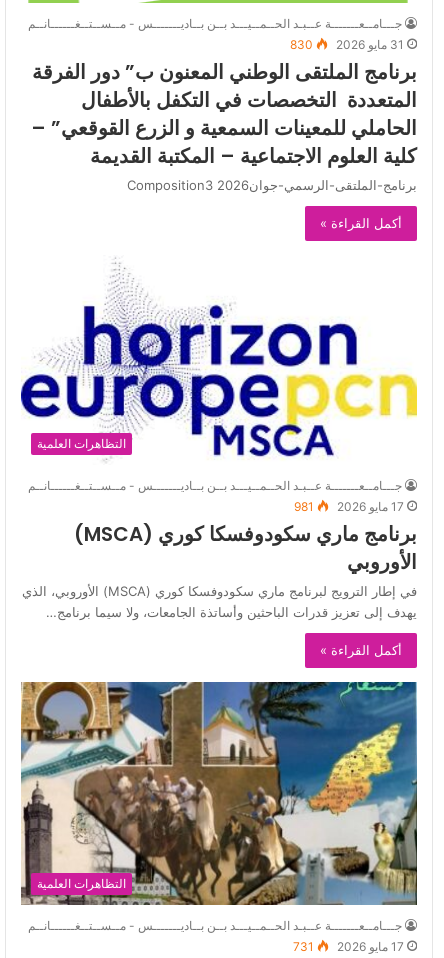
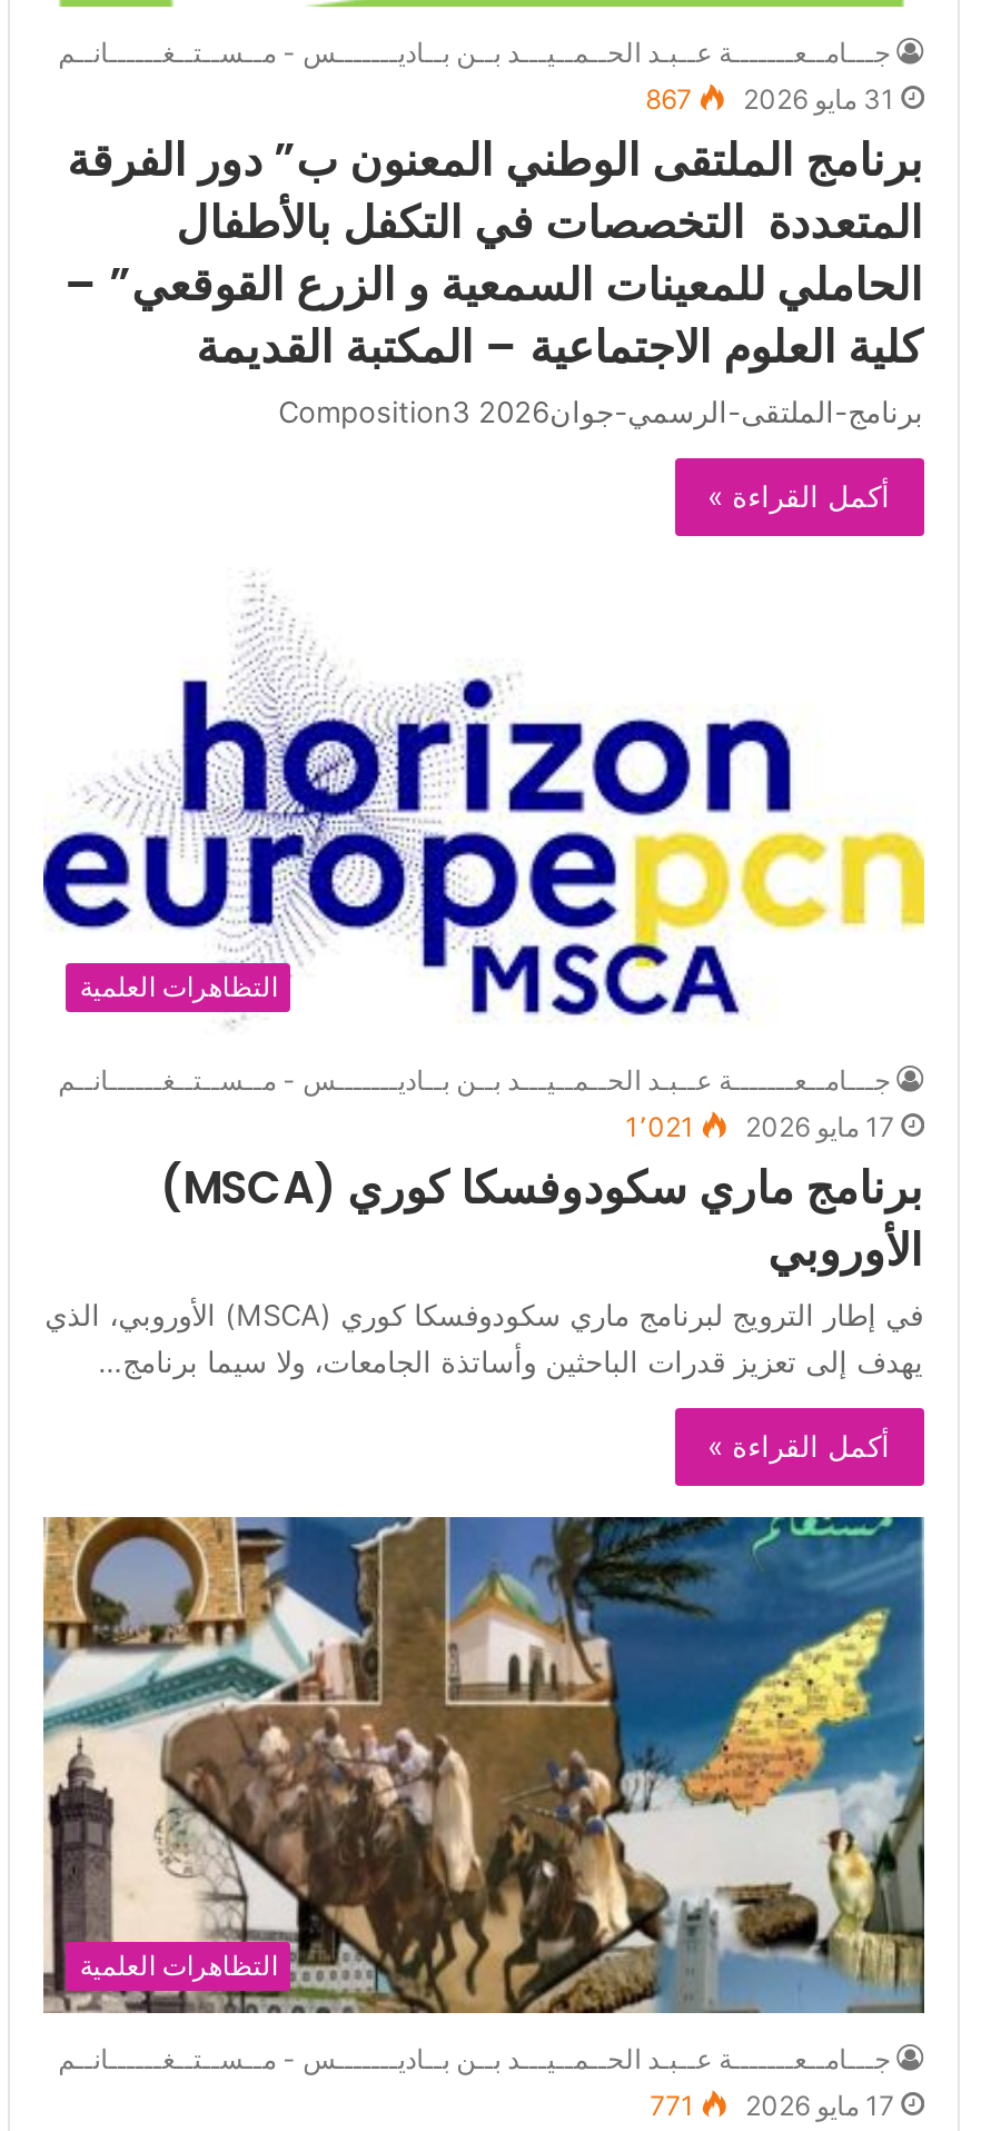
- 830
+ 867

- 981
+ 1٬021

- 731
+ 771
